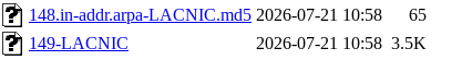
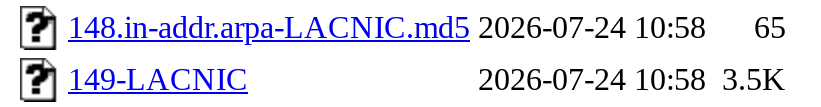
- 148.in-addr.arpa-LACNIC.md5 2026-07-21 10:58
+ 148.in-addr.arpa-LACNIC.md5 2026-07-24 10:58

- 2026-07-21 10:58 3.5K
+ 2026-07-24 10:58 3.5K
